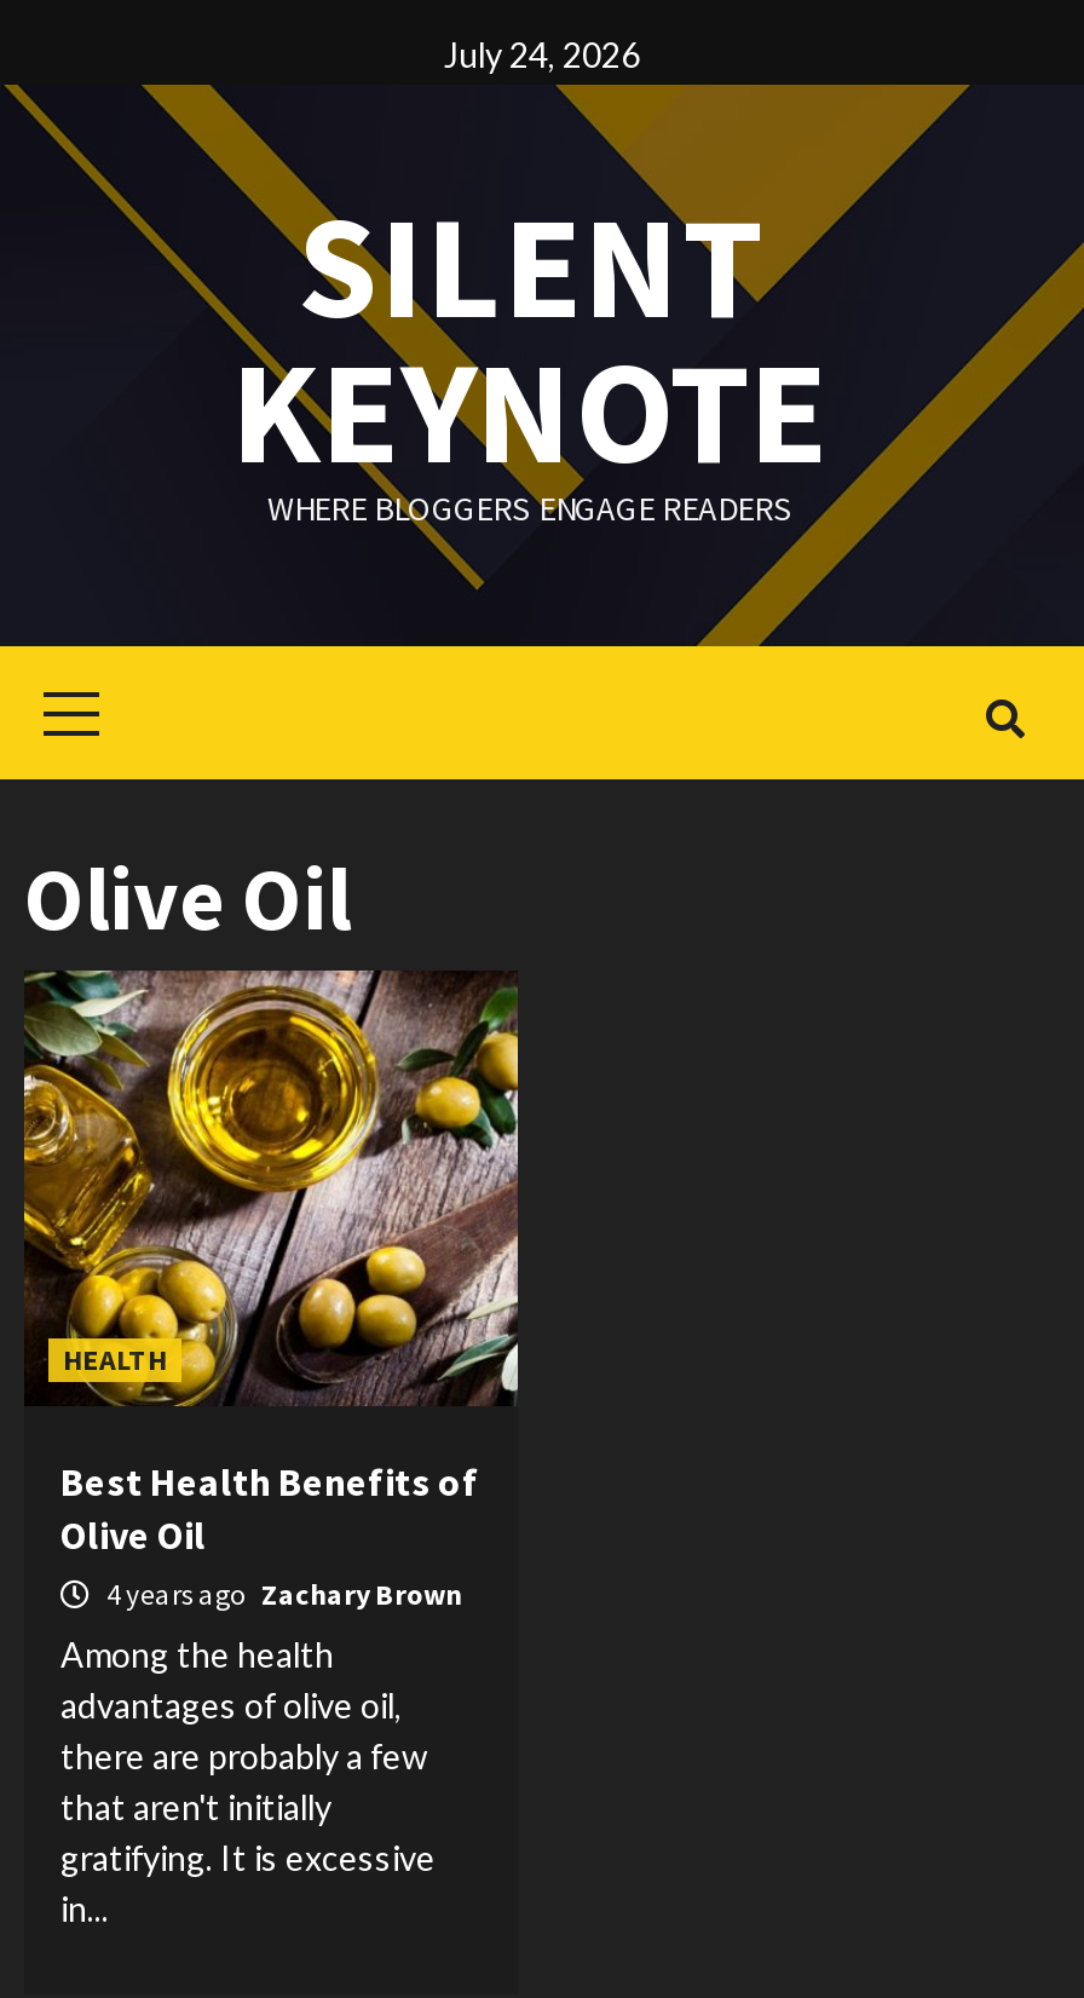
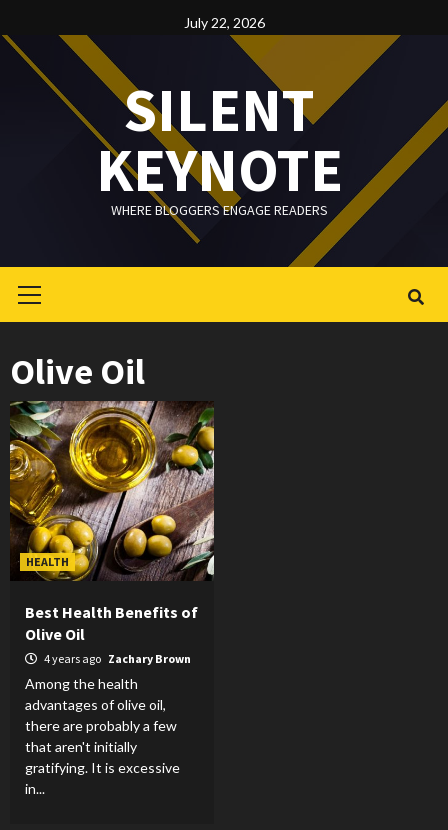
- July 24, 2026
+ July 22, 2026
